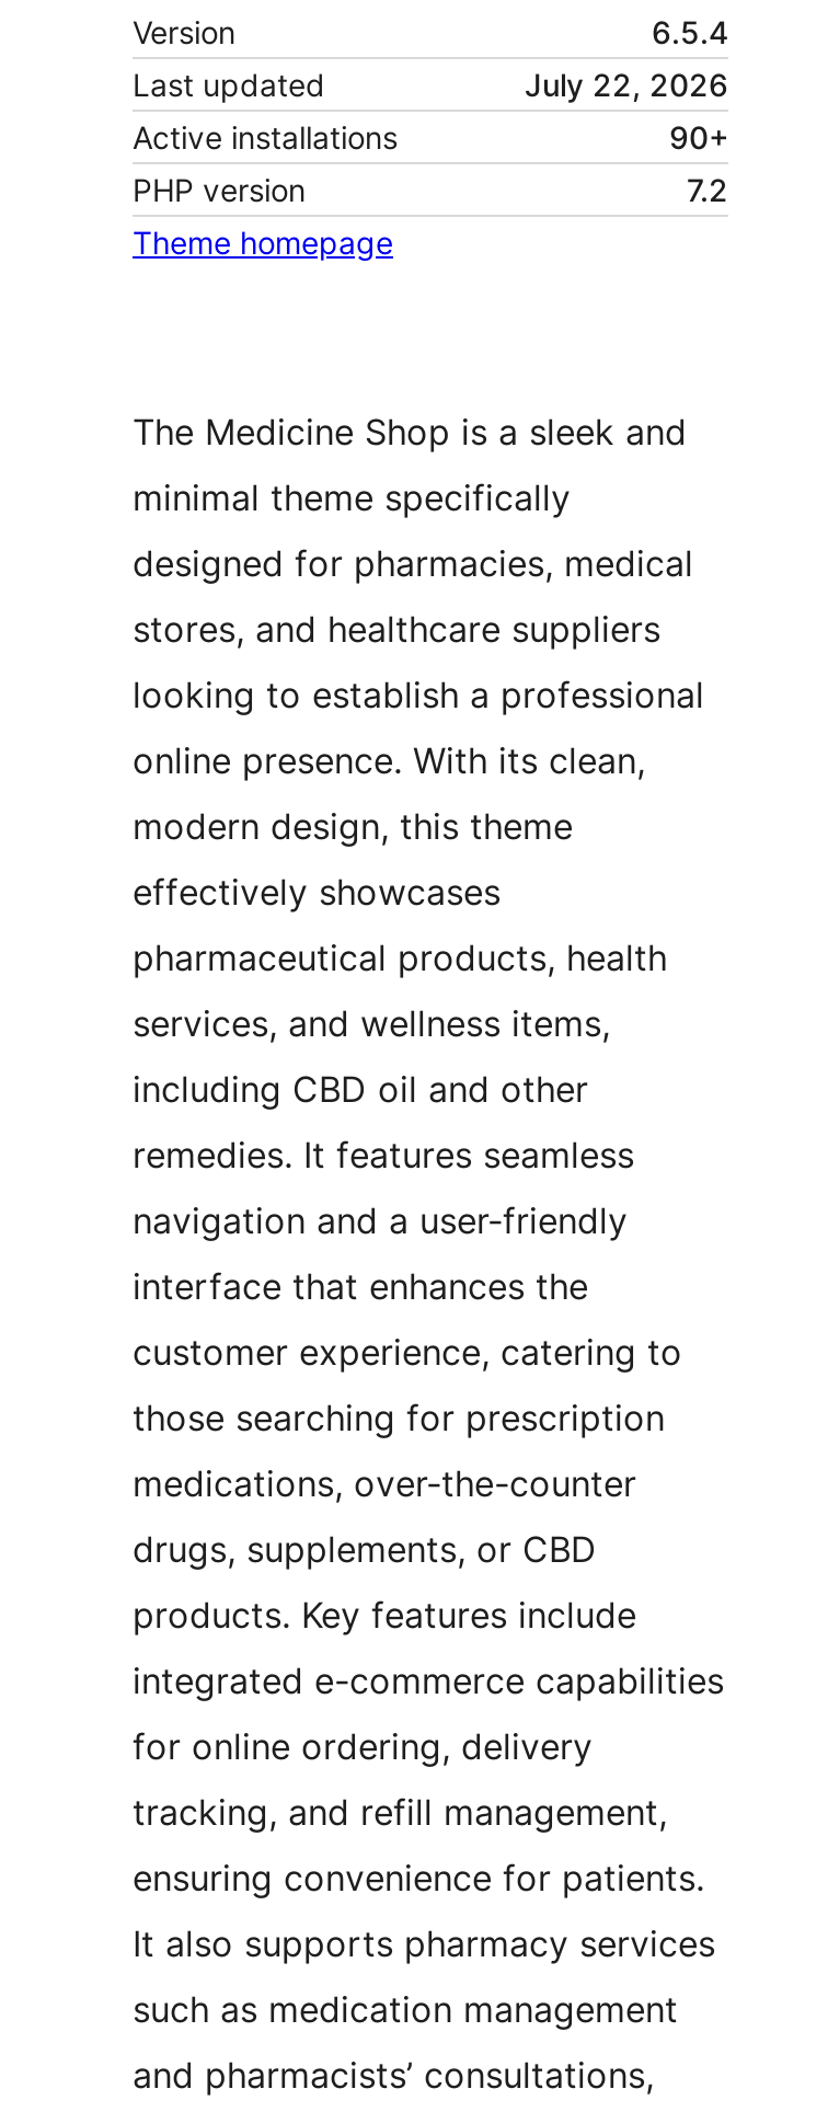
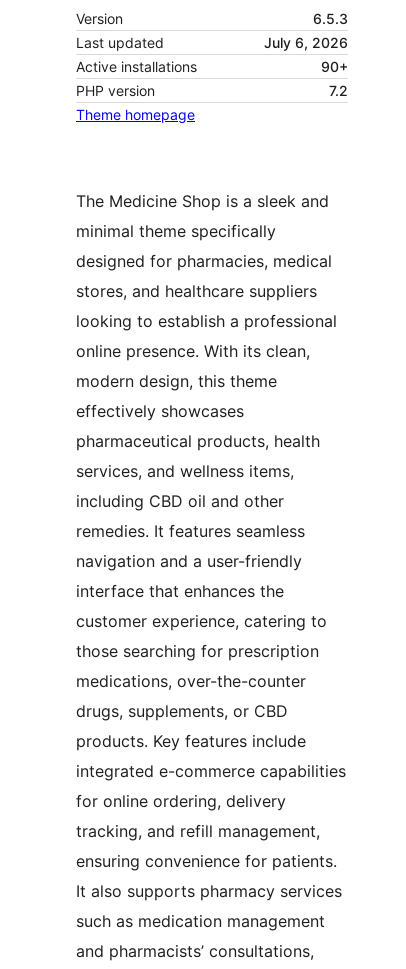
- 6.5.4
+ 6.5.3

- July 22, 2026
+ July 6, 2026
